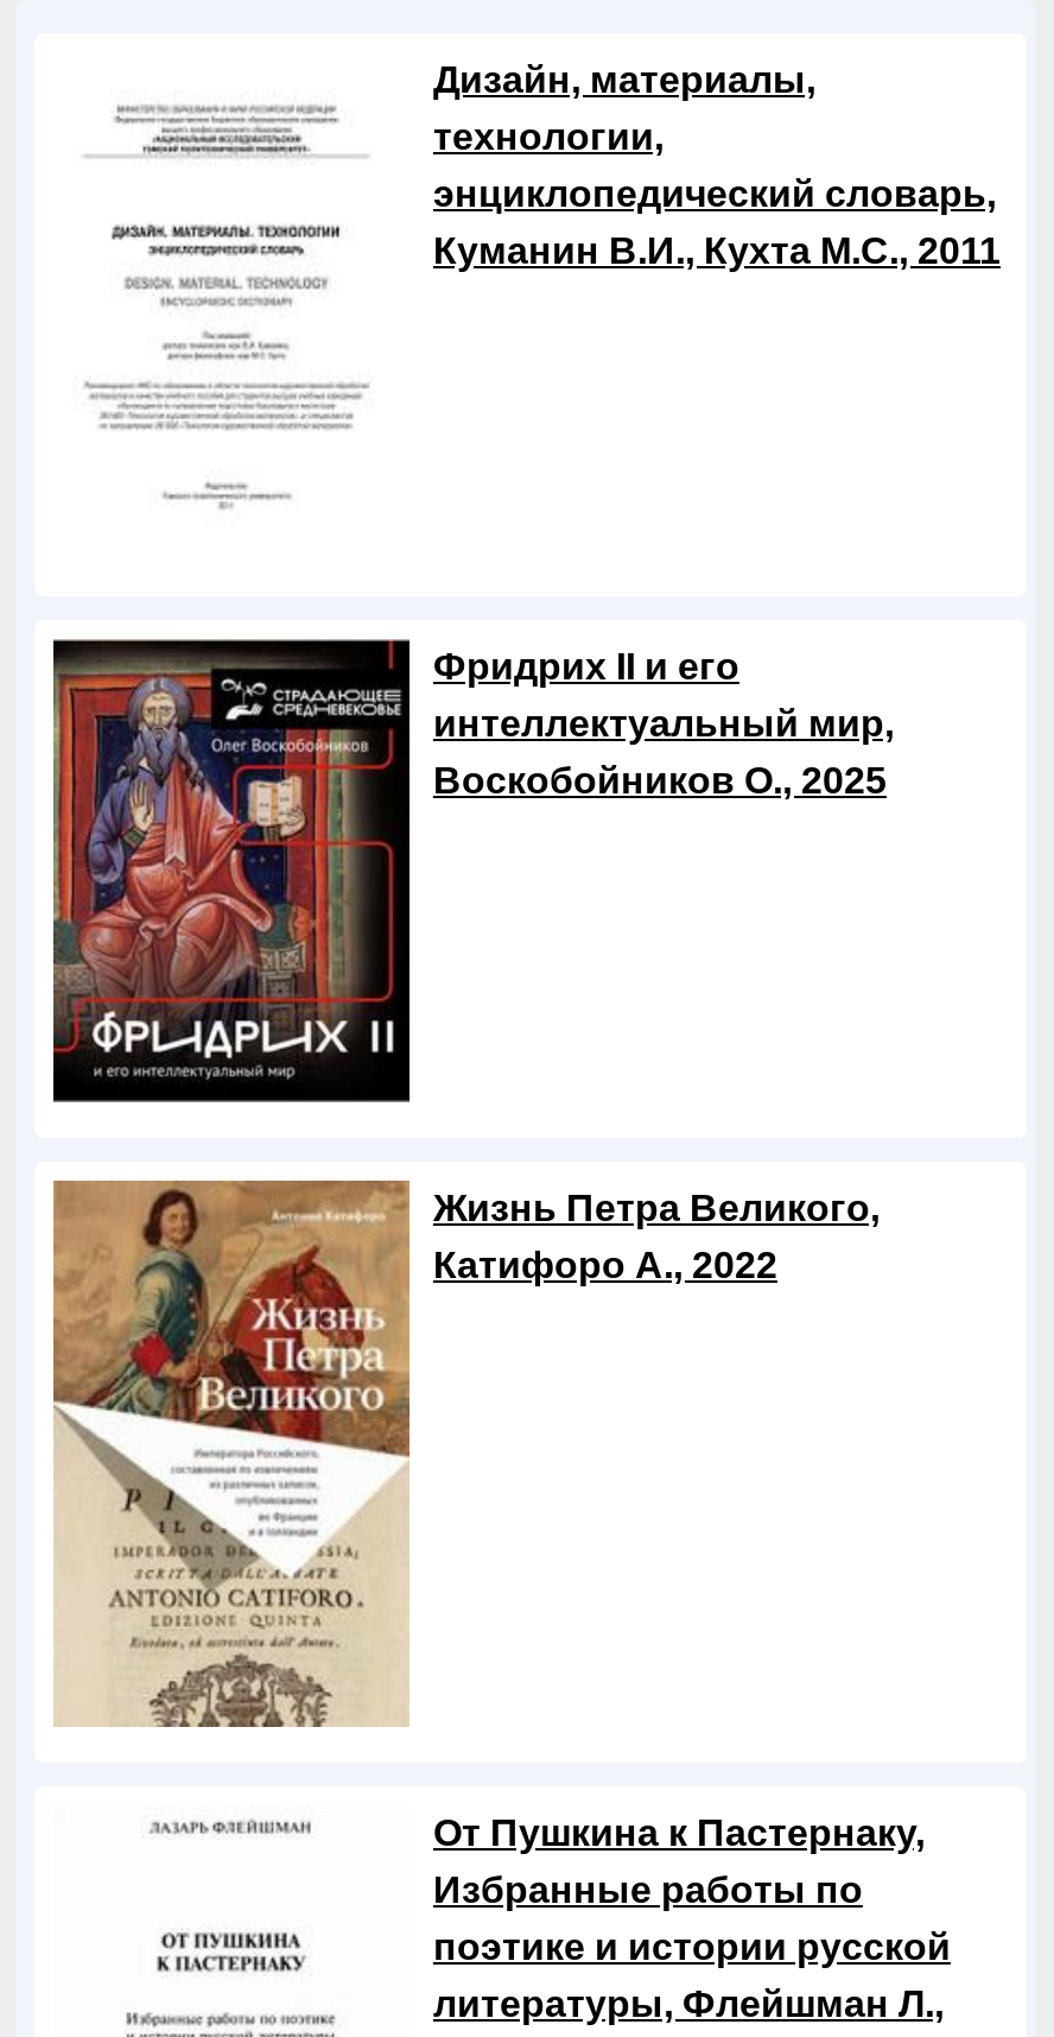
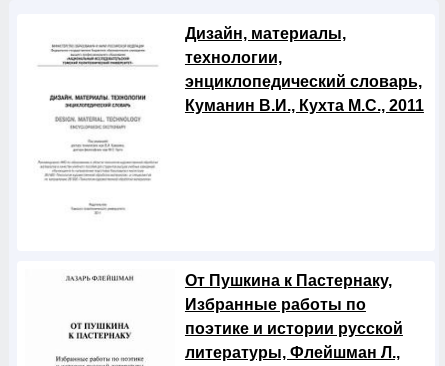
- [image]
- Фридрих II и его
- интеллектуальный мир,
- Воскобойников О., 2025

- [image]
- Жизнь Петра Великого,
- Катифоро А., 2022
